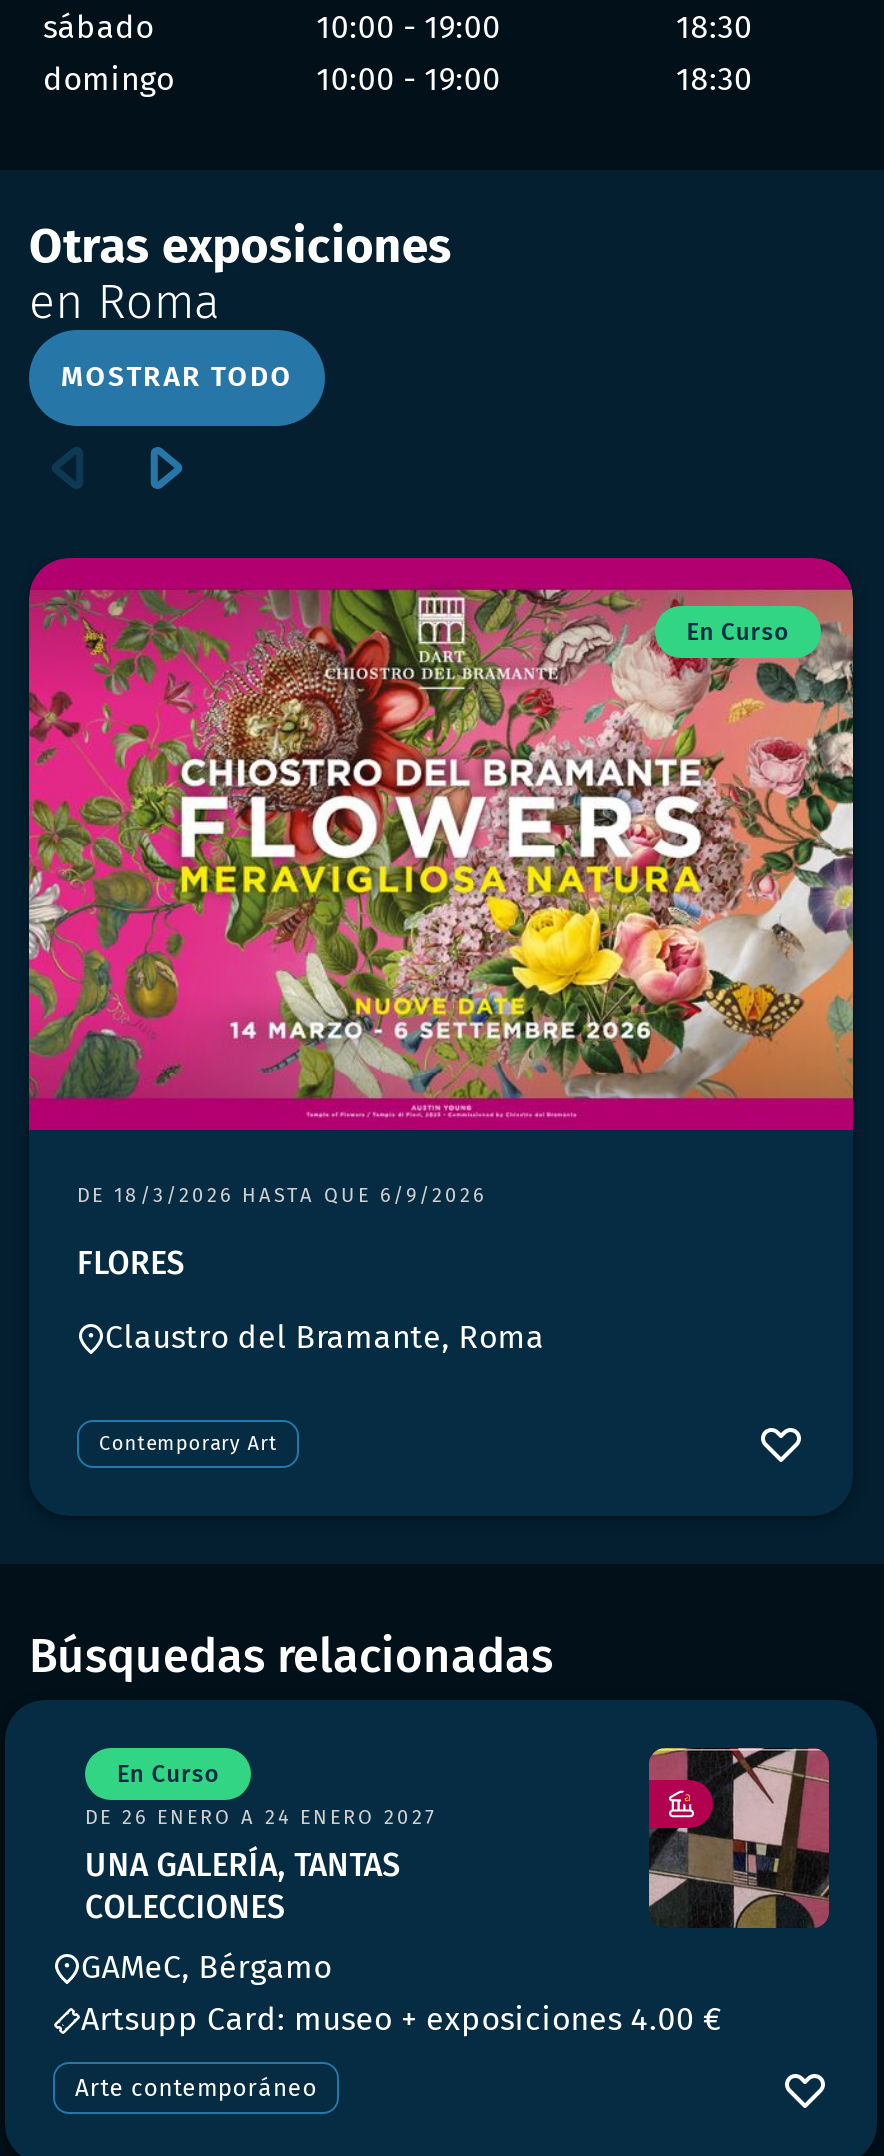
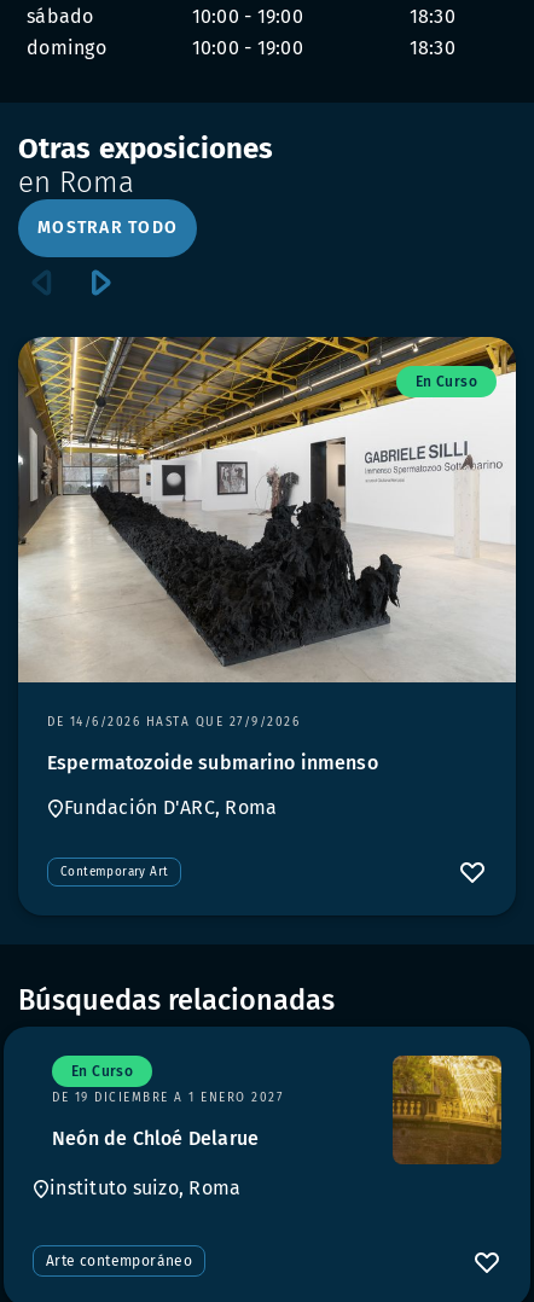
- [image]
- DE 18/3/2026 HASTA QUE 6/9/2026
+ [image]
+ DE 14/6/2026 HASTA QUE 27/9/2026

- FLORES
+ Espermatozoide submarino inmenso

- Claustro del Bramante, Roma
+ Fundación D'ARC, Roma

- [image]
+ [image]

- DE 26 ENERO A 24 ENERO 2027
- UNA GALERÍA, TANTAS
- COLECCIONES
+ DE 19 DICIEMBRE A 1 ENERO 2027
+ Neón de Chloé Delarue

- GAMeC, Bérgamo
- Artsupp Card: museo + exposiciones 4.00 €
+ instituto suizo, Roma
